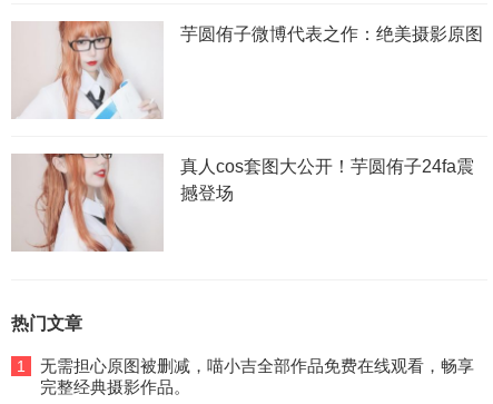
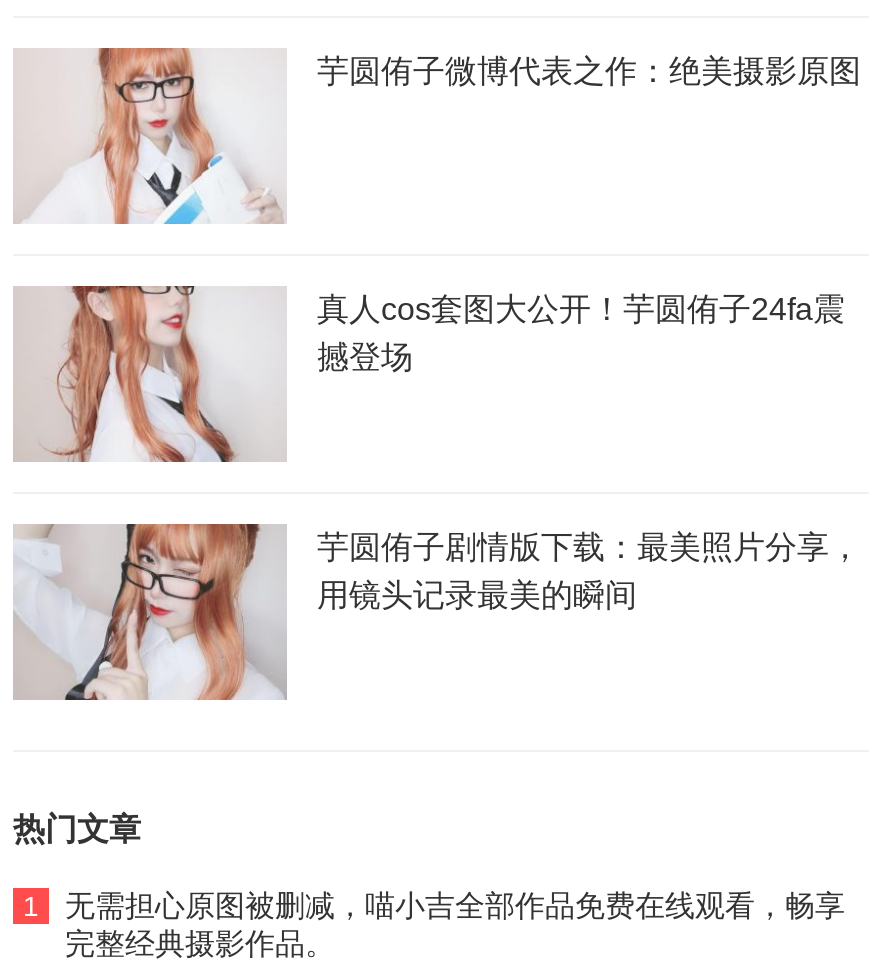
+ [image]
+ 芋圆侑子剧情版下载：最美照片分享，
+ 用镜头记录最美的瞬间
